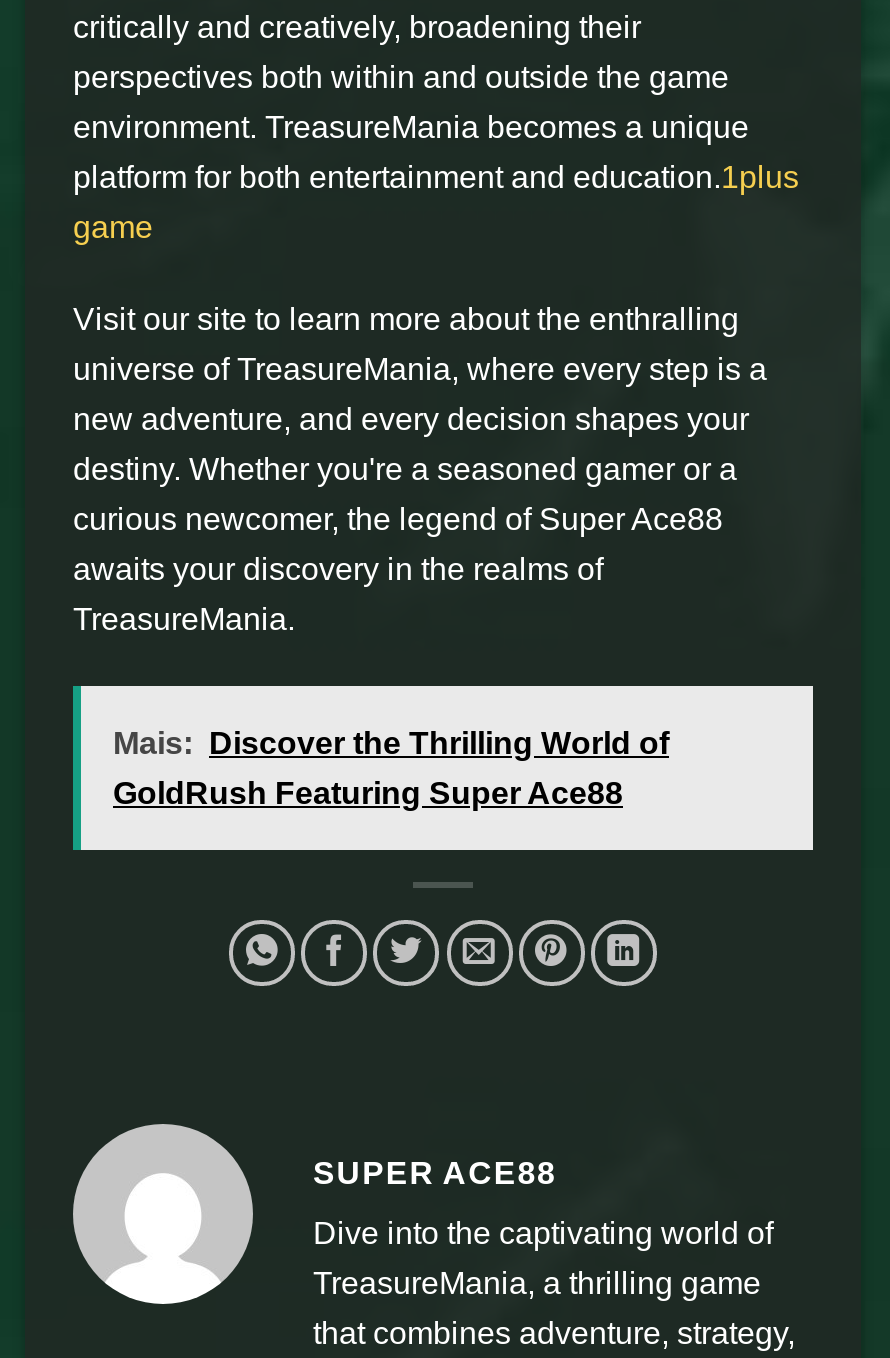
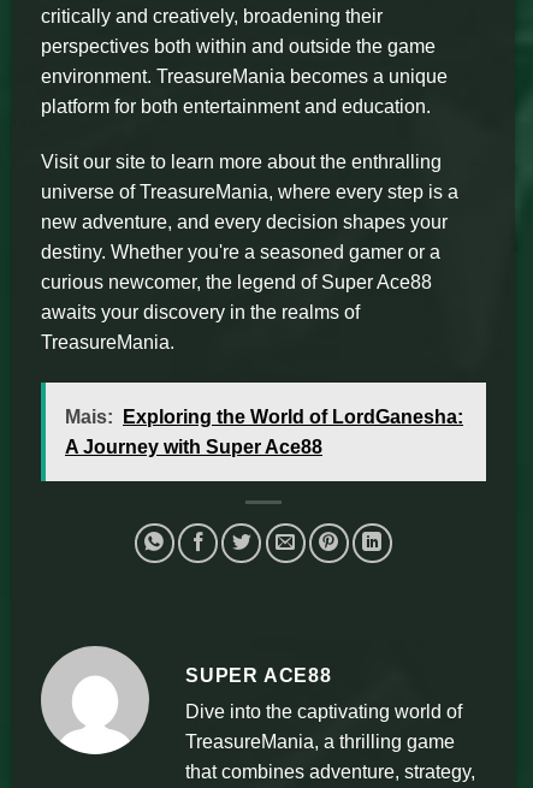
- platform for both entertainment and education.1plus
- game
+ platform for both entertainment and education.

- Mais: Discover the Thrilling World of
+ Mais: Exploring the World of LordGanesha:

- GoldRush Featuring Super Ace88
+ A Journey with Super Ace88
